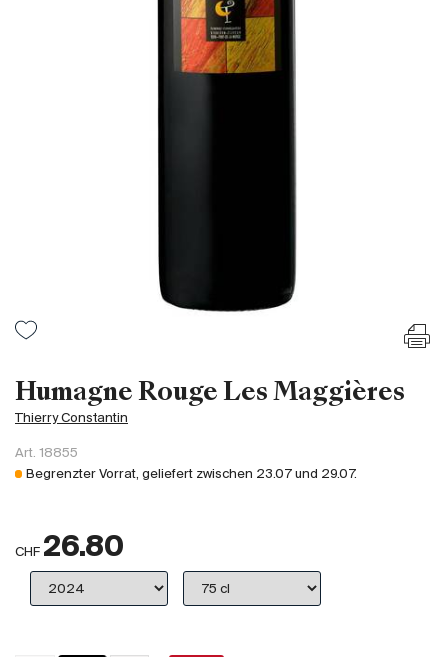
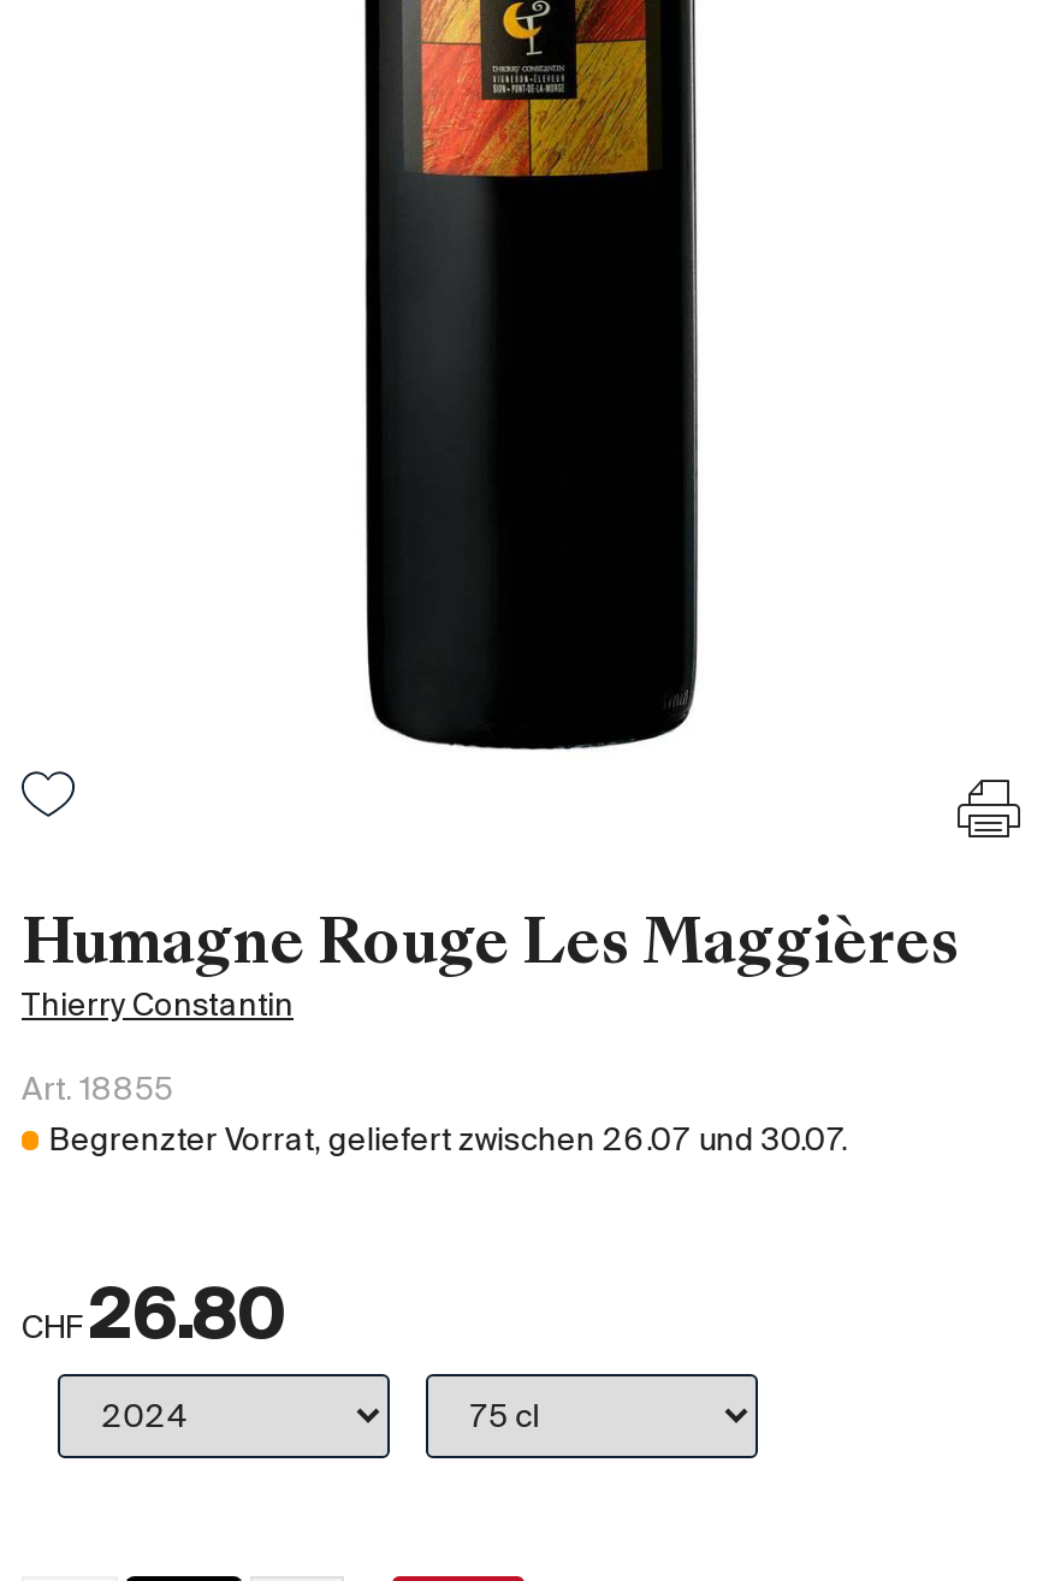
- Begrenzter Vorrat, geliefert zwischen 23.07 und 29.07.
+ Begrenzter Vorrat, geliefert zwischen 26.07 und 30.07.
